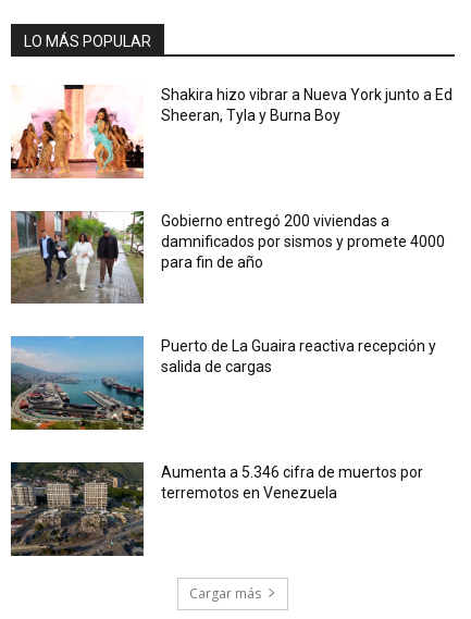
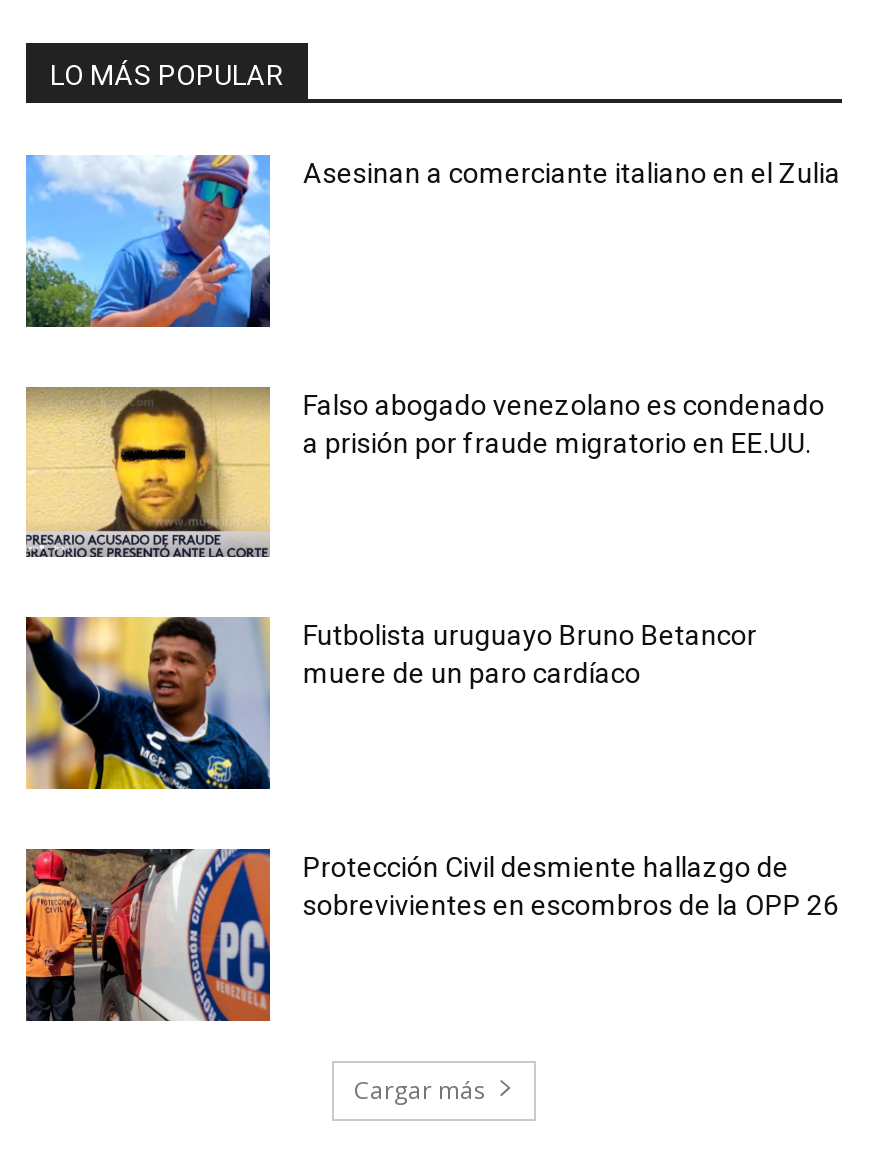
- [image]
- Shakira hizo vibrar a Nueva York junto a Ed
- Sheeran, Tyla y Burna Boy
+ [image]
+ Asesinan a comerciante italiano en el Zulia

- [image]
- Gobierno entregó 200 viviendas a
- damnificados por sismos y promete 4000
- para fin de año
+ [image]
+ Falso abogado venezolano es condenado
+ a prisión por fraude migratorio en EE.UU.

- [image]
- Puerto de La Guaira reactiva recepción y
- salida de cargas
+ [image]
+ Futbolista uruguayo Bruno Betancor
+ muere de un paro cardíaco

- [image]
- Aumenta a 5.346 cifra de muertos por
- terremotos en Venezuela
+ [image]
+ Protección Civil desmiente hallazgo de
+ sobrevivientes en escombros de la OPP 26
